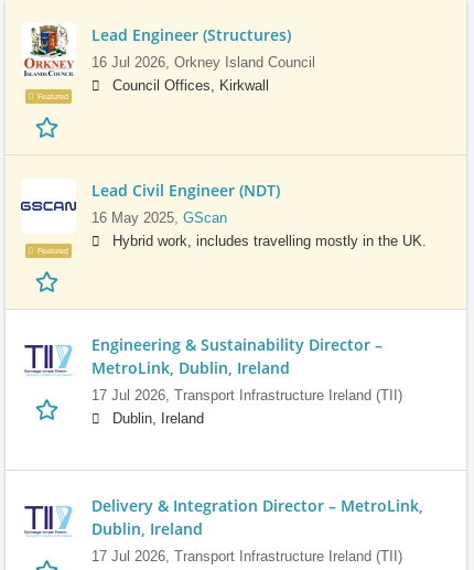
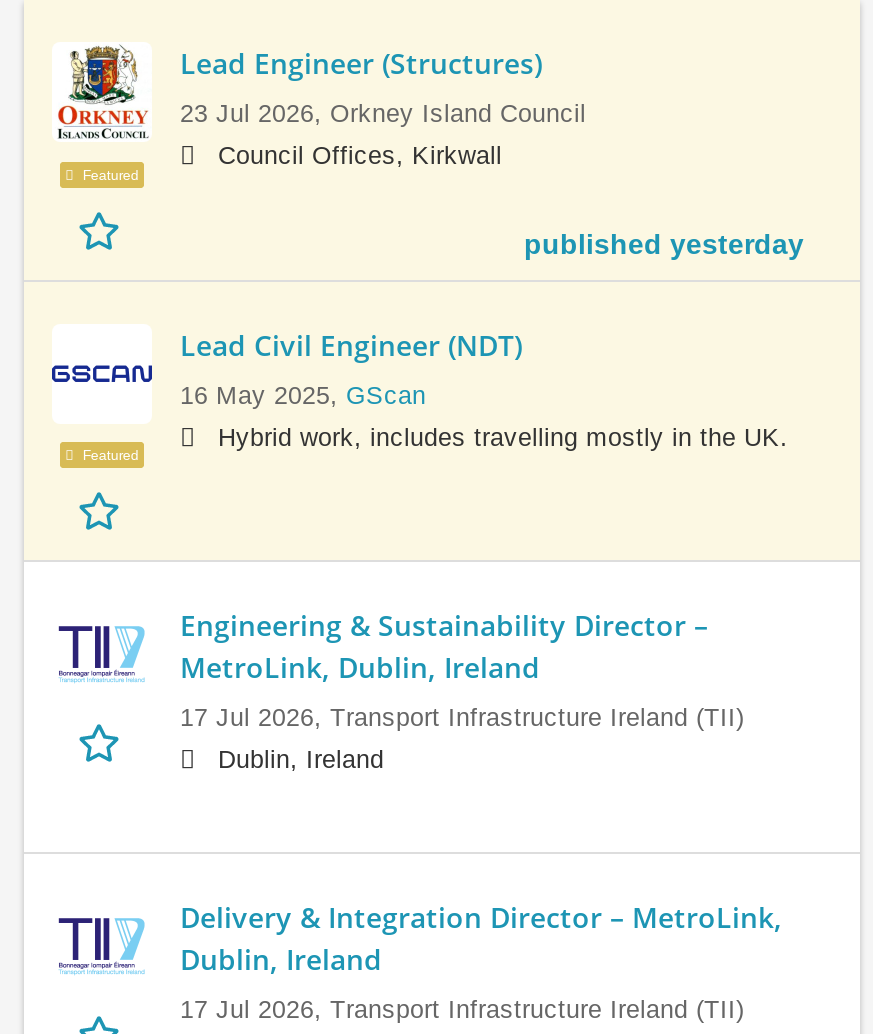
- 16 Jul 2026, Orkney Island Council
+ 23 Jul 2026, Orkney Island Council

+ published yesterday
